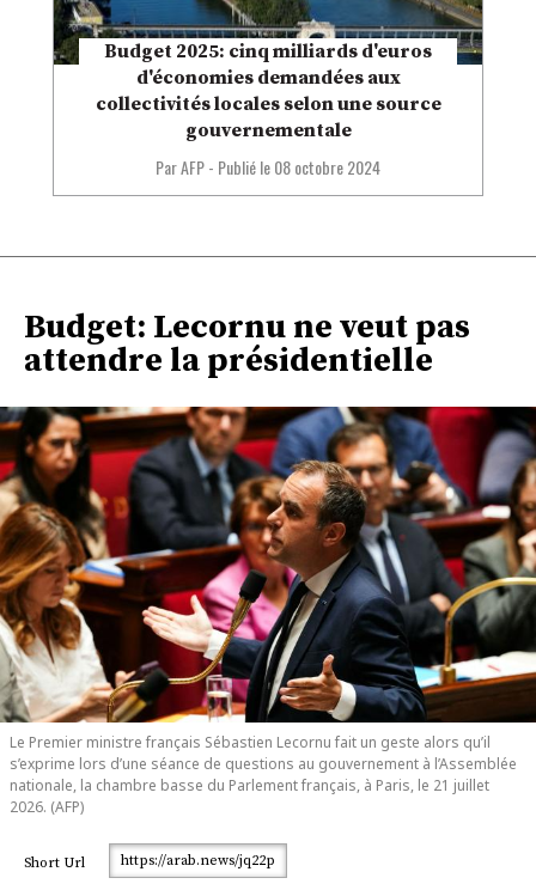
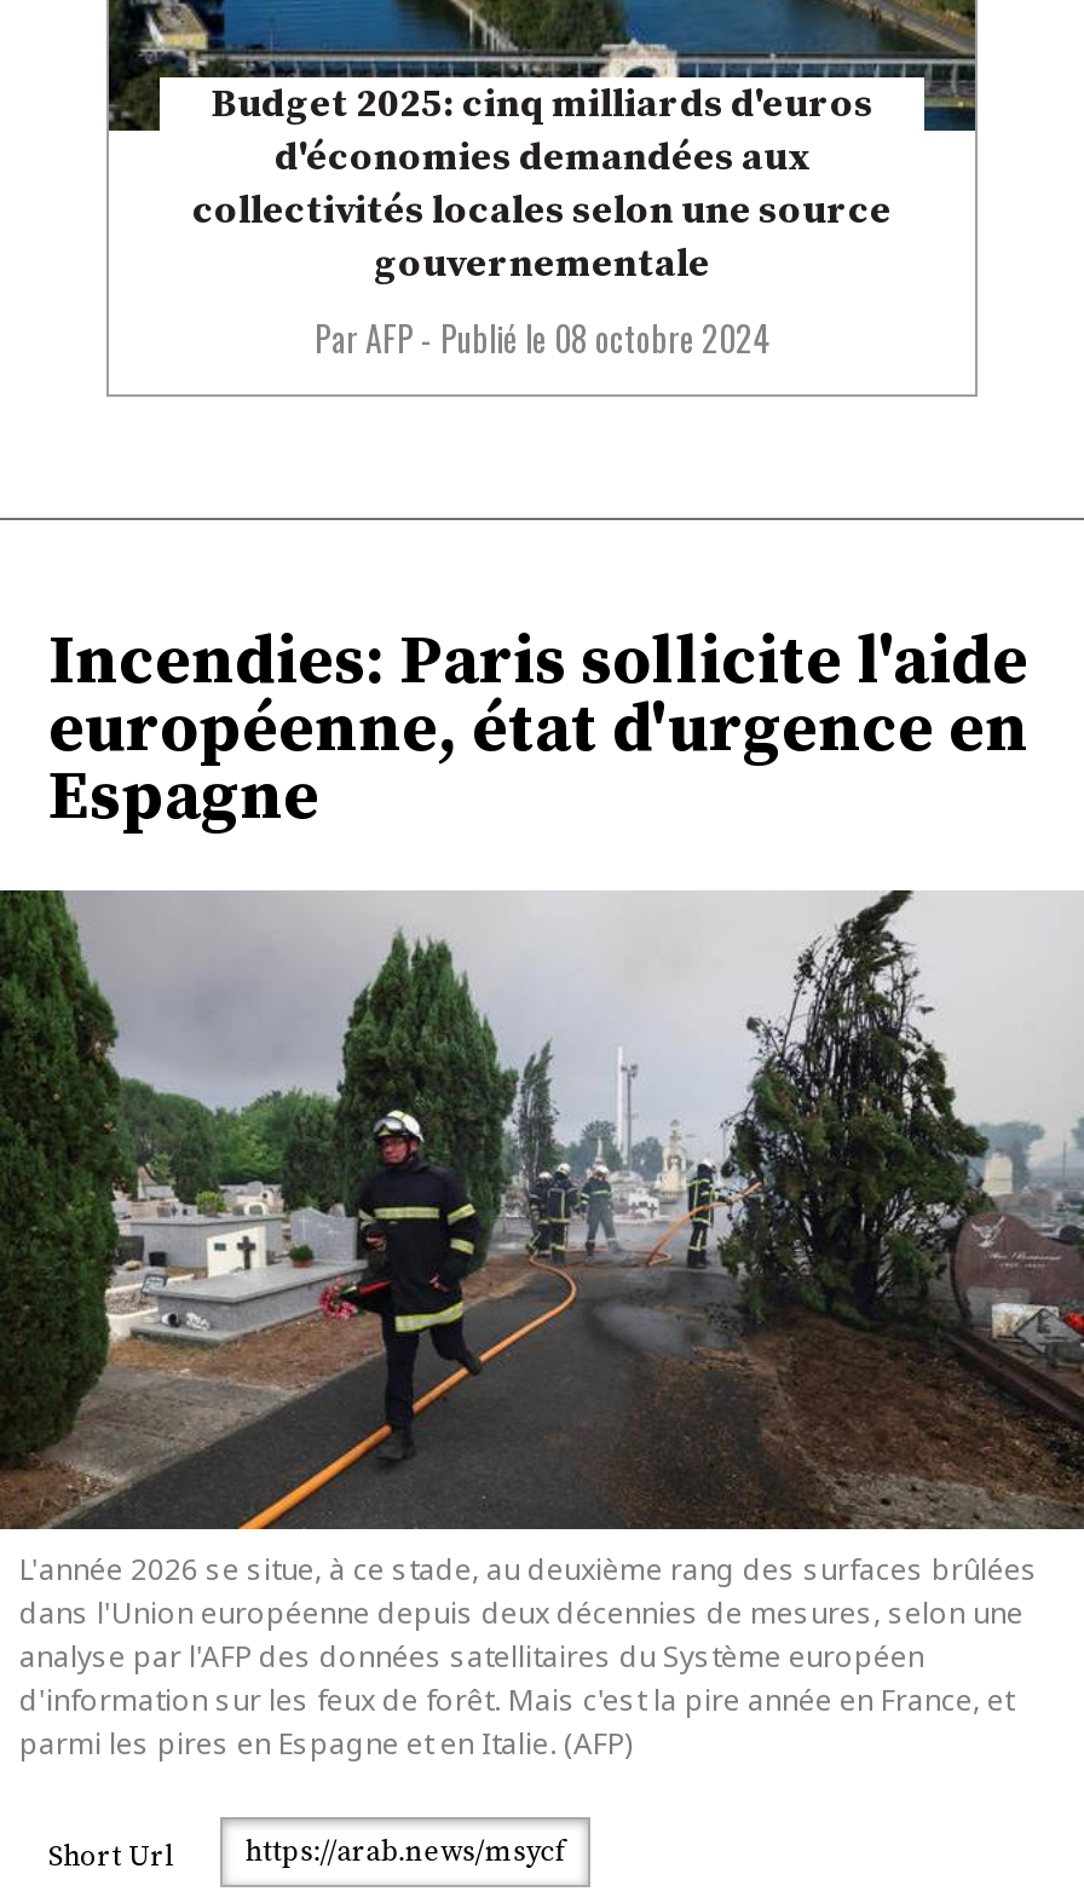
- Budget: Lecornu ne veut pas
- attendre la présidentielle
+ Incendies: Paris sollicite l'aide
+ européenne, état d'urgence en
+ Espagne

- [image]
- Le Premier ministre français Sébastien Lecornu fait un geste alors qu’il
- s’exprime lors d’une séance de questions au gouvernement à l’Assemblée
- nationale, la chambre basse du Parlement français, à Paris, le 21 juillet
- 2026. (AFP)
+ [image]
+ L'année 2026 se situe, à ce stade, au deuxième rang des surfaces brûlées
+ dans l'Union européenne depuis deux décennies de mesures, selon une
+ analyse par l'AFP des données satellitaires du Système européen
+ d'information sur les feux de forêt. Mais c'est la pire année en France, et
+ parmi les pires en Espagne et en Italie. (AFP)

- https://arab.news/jq22p
+ https://arab.news/msycf
